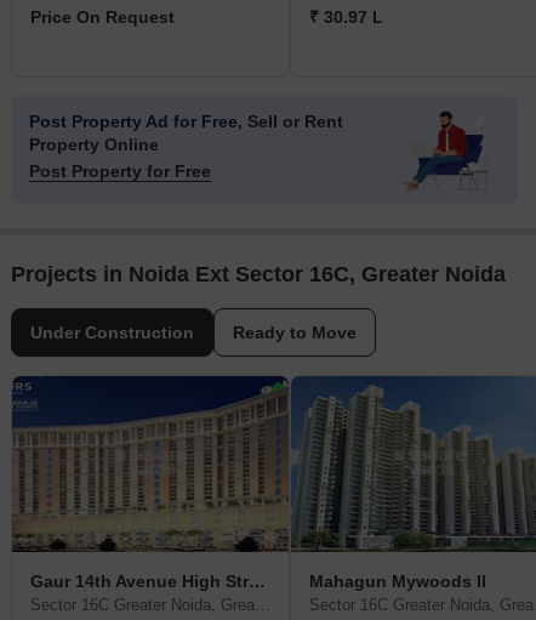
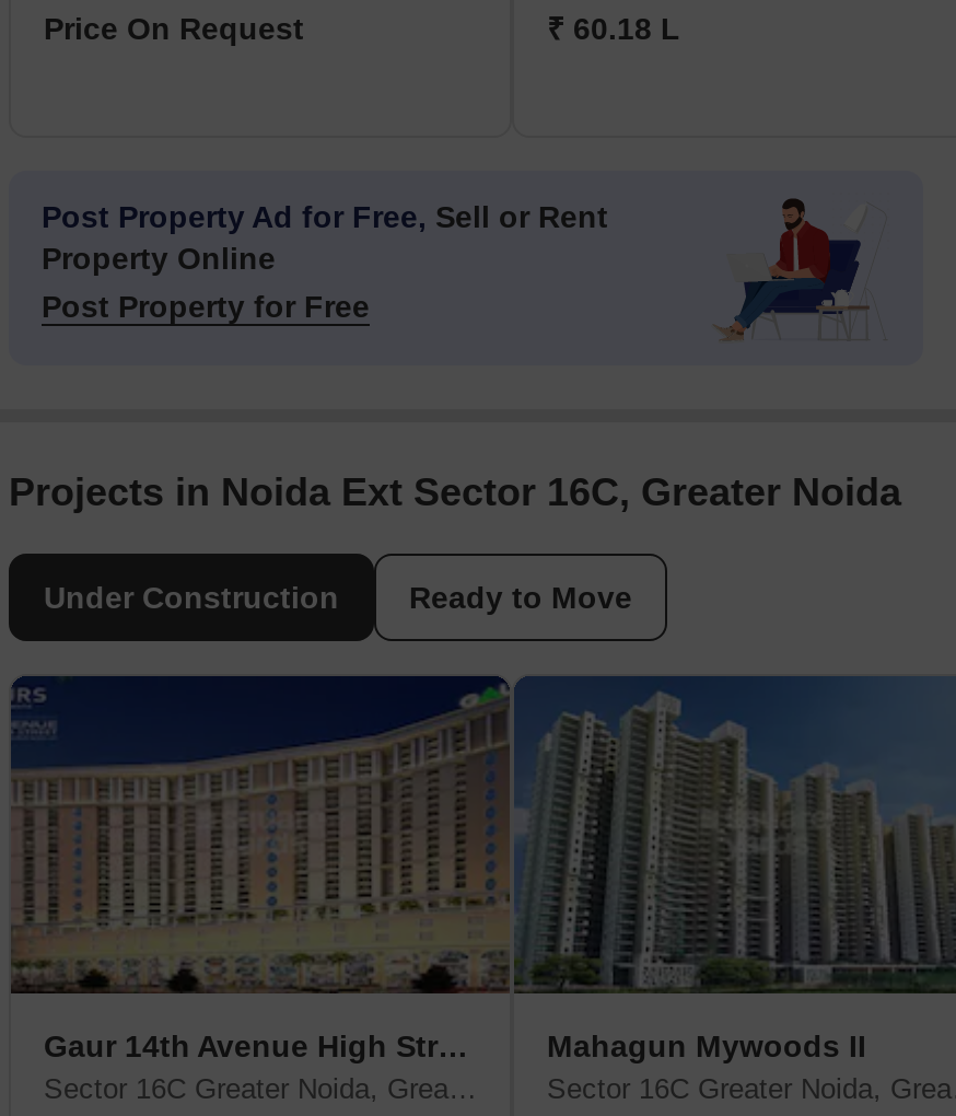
- ₹ 30.97 L
+ ₹ 60.18 L
